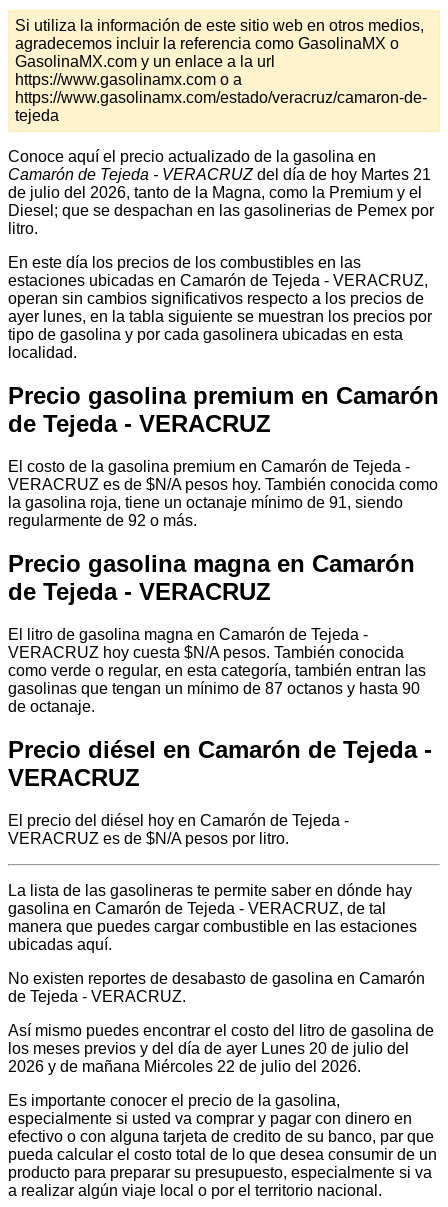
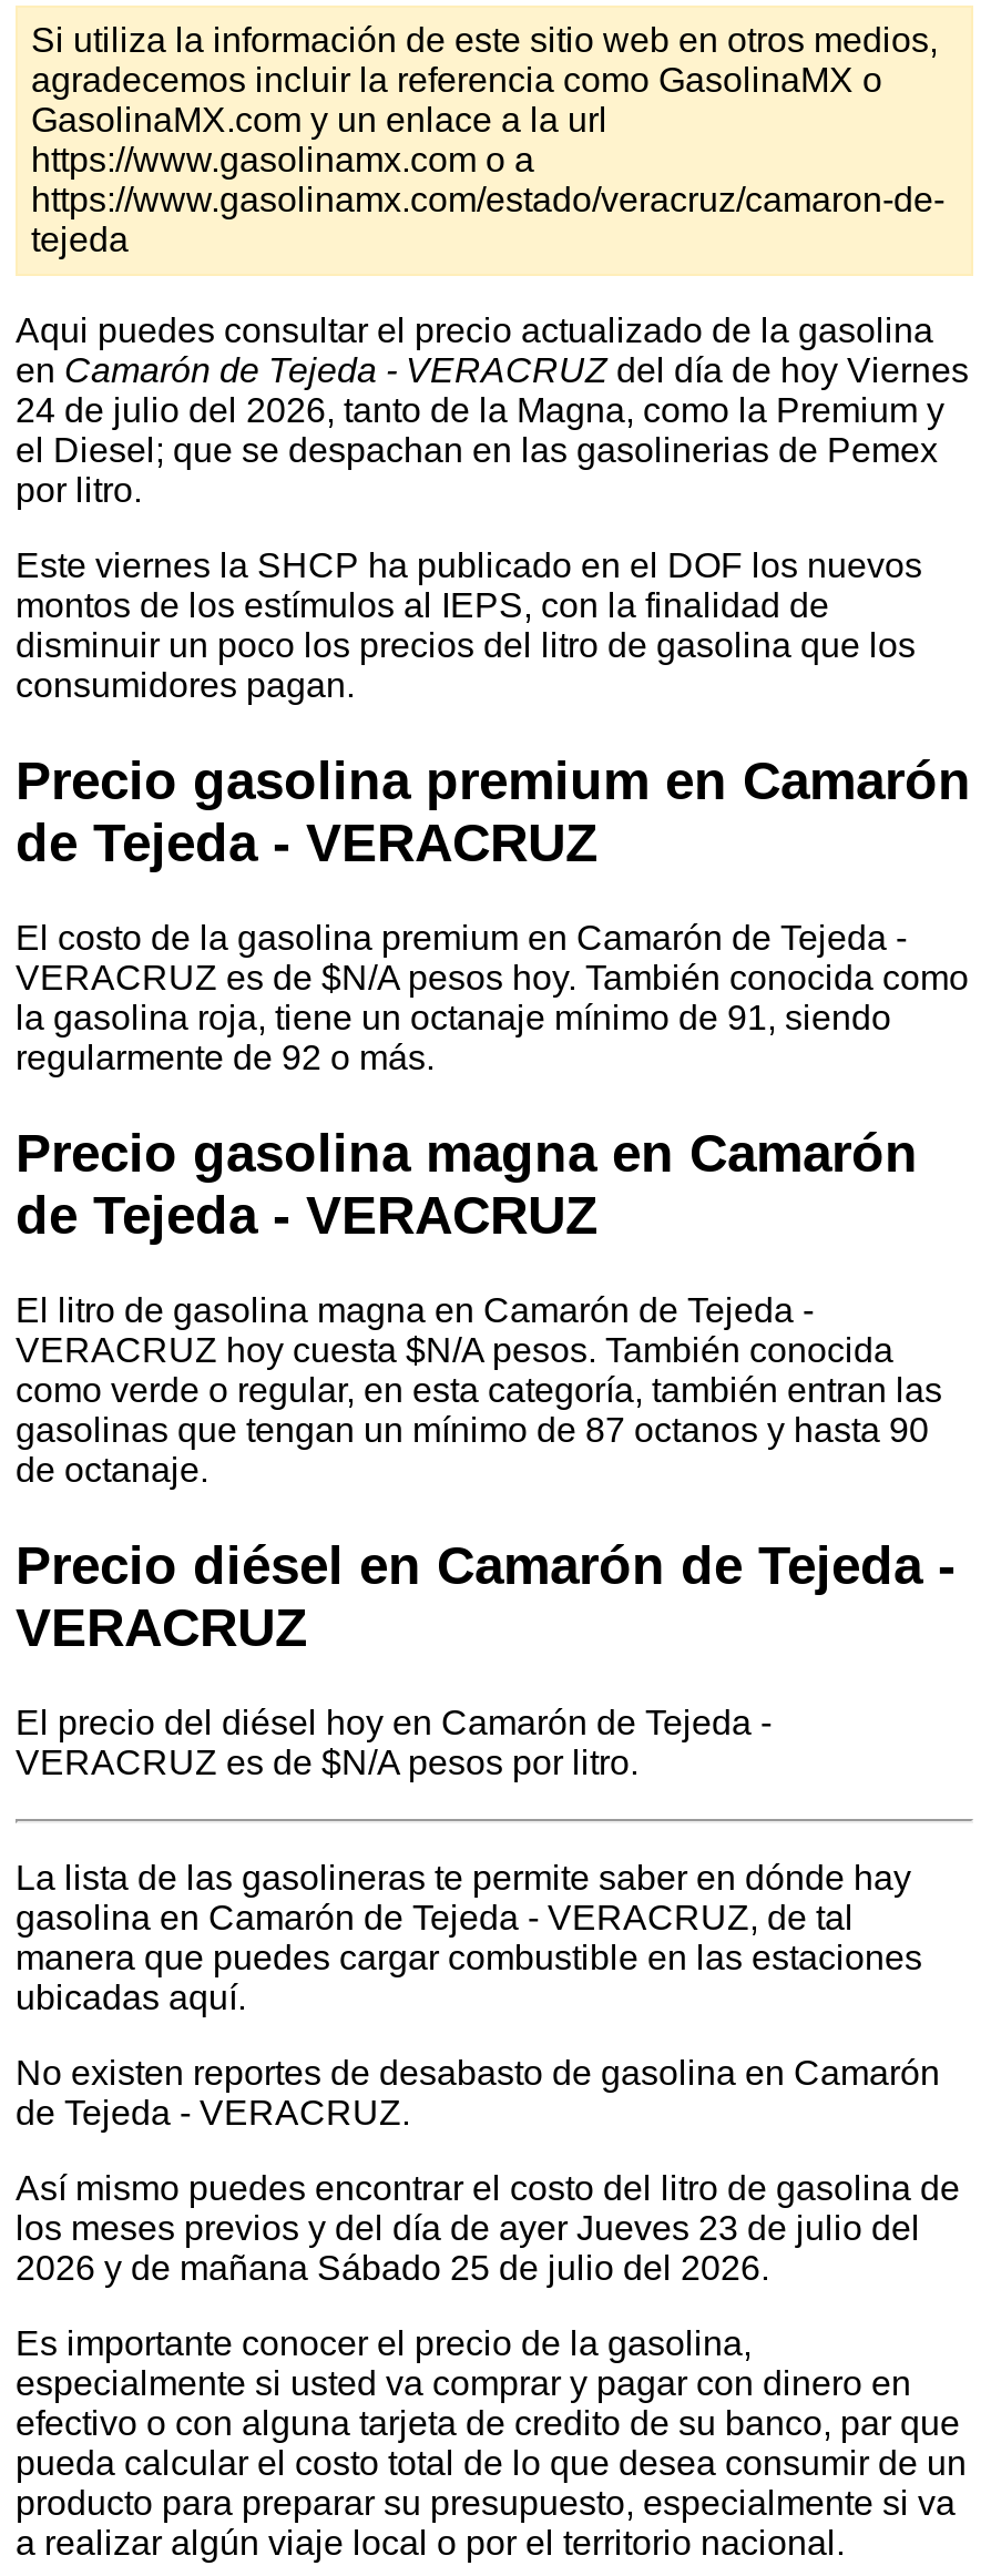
- Conoce aquí el precio actualizado de la gasolina en
- Camarón de Tejeda - VERACRUZ del día de hoy Martes 21
- de julio del 2026, tanto de la Magna, como la Premium y el
- Diesel; que se despachan en las gasolinerias de Pemex por
- litro.
+ Aqui puedes consultar el precio actualizado de la gasolina
+ en Camarón de Tejeda - VERACRUZ del día de hoy Viernes
+ 24 de julio del 2026, tanto de la Magna, como la Premium y
+ el Diesel; que se despachan en las gasolinerias de Pemex
+ por litro.

- En este día los precios de los combustibles en las
- estaciones ubicadas en Camarón de Tejeda - VERACRUZ,
- operan sin cambios significativos respecto a los precios de
- ayer lunes, en la tabla siguiente se muestran los precios por
- tipo de gasolina y por cada gasolinera ubicadas en esta
- localidad.
+ Este viernes la SHCP ha publicado en el DOF los nuevos
+ montos de los estímulos al IEPS, con la finalidad de
+ disminuir un poco los precios del litro de gasolina que los
+ consumidores pagan.

- los meses previos y del día de ayer Lunes 20 de julio del
+ los meses previos y del día de ayer Jueves 23 de julio del

- 2026 y de mañana Miércoles 22 de julio del 2026.
+ 2026 y de mañana Sábado 25 de julio del 2026.
